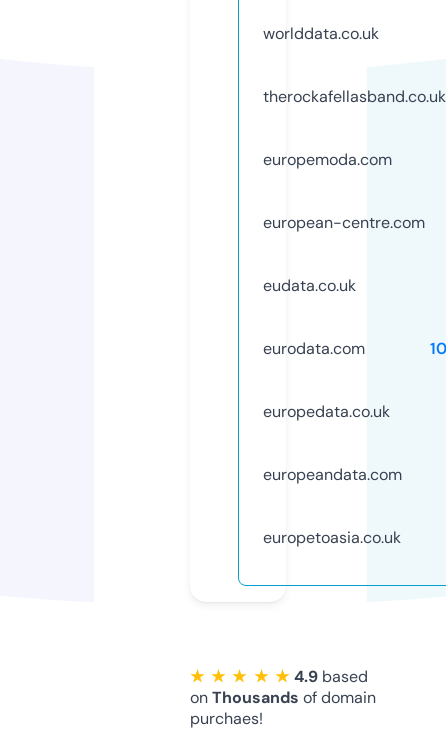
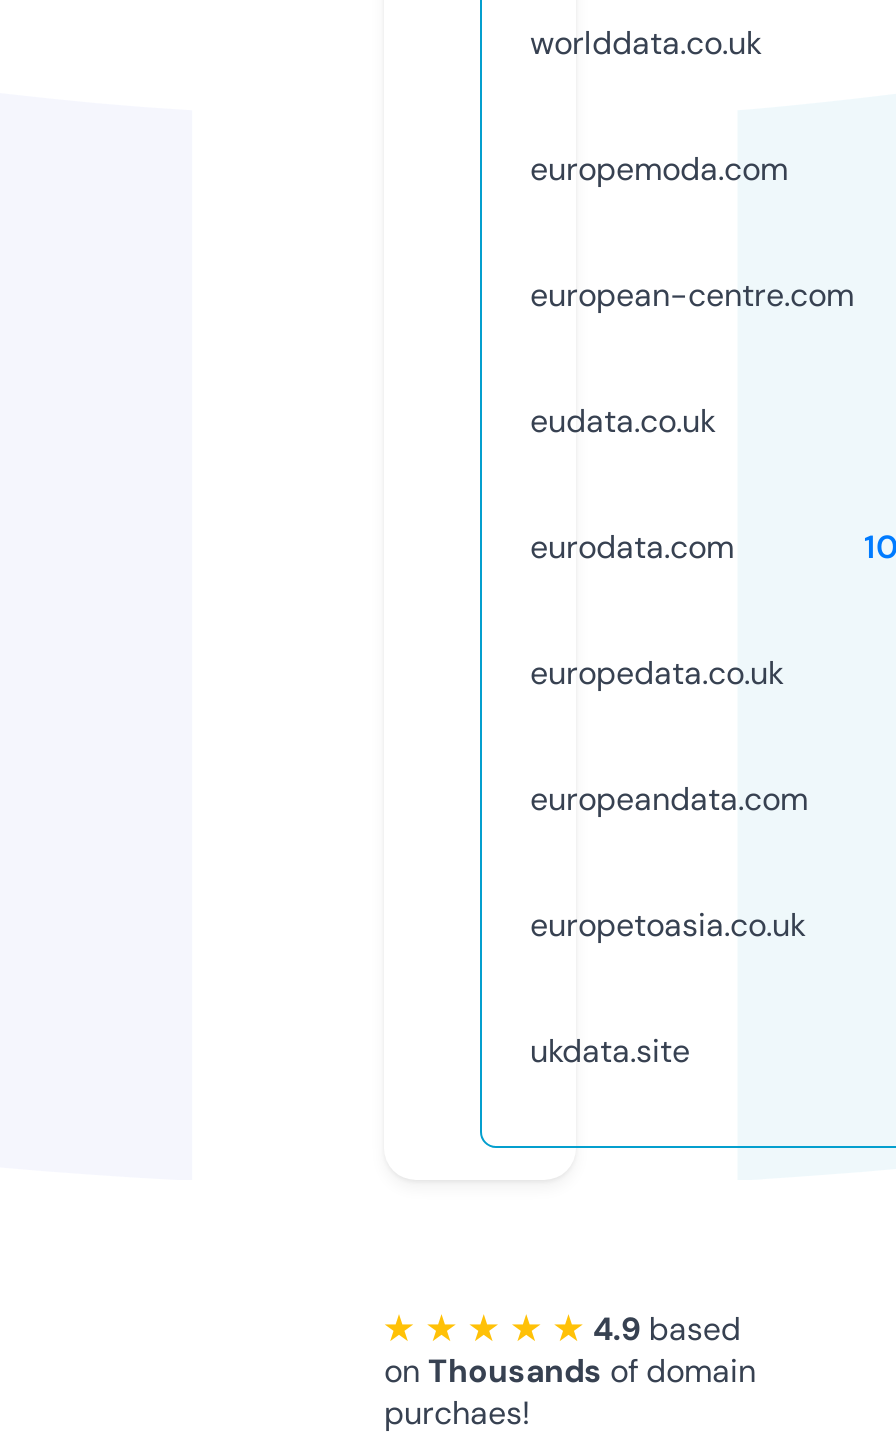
- therockafellasband.co.uk

moved up: europemoda.com | european-centre.com | eudata.co.uk | eurodata.com | europedata.co.uk | europeandata.com | europetoasia.co.uk

+ ukdata.site
